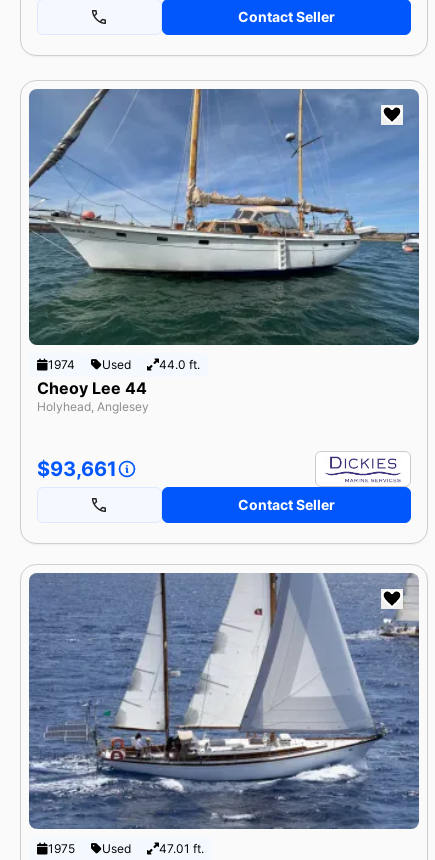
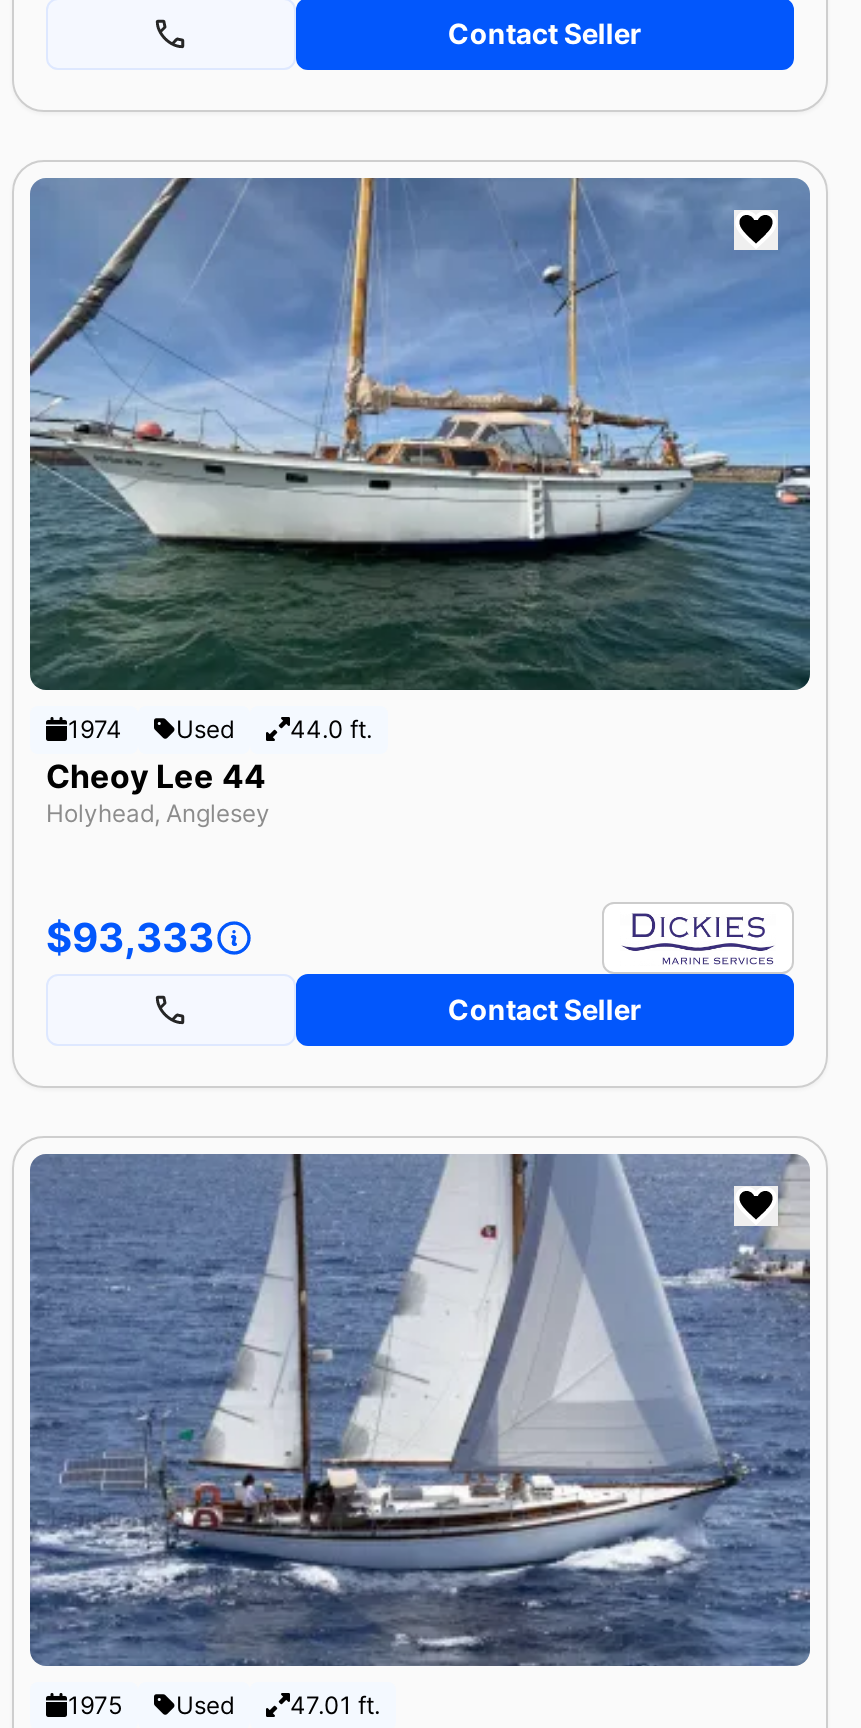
- $93,661
+ $93,333
